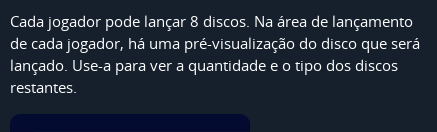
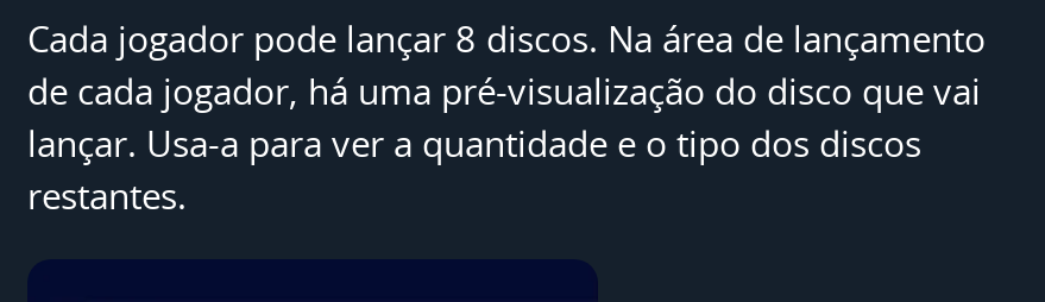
- de cada jogador, há uma pré-visualização do disco que será
+ de cada jogador, há uma pré-visualização do disco que vai

- lançado. Use-a para ver a quantidade e o tipo dos discos
+ lançar. Usa-a para ver a quantidade e o tipo dos discos
